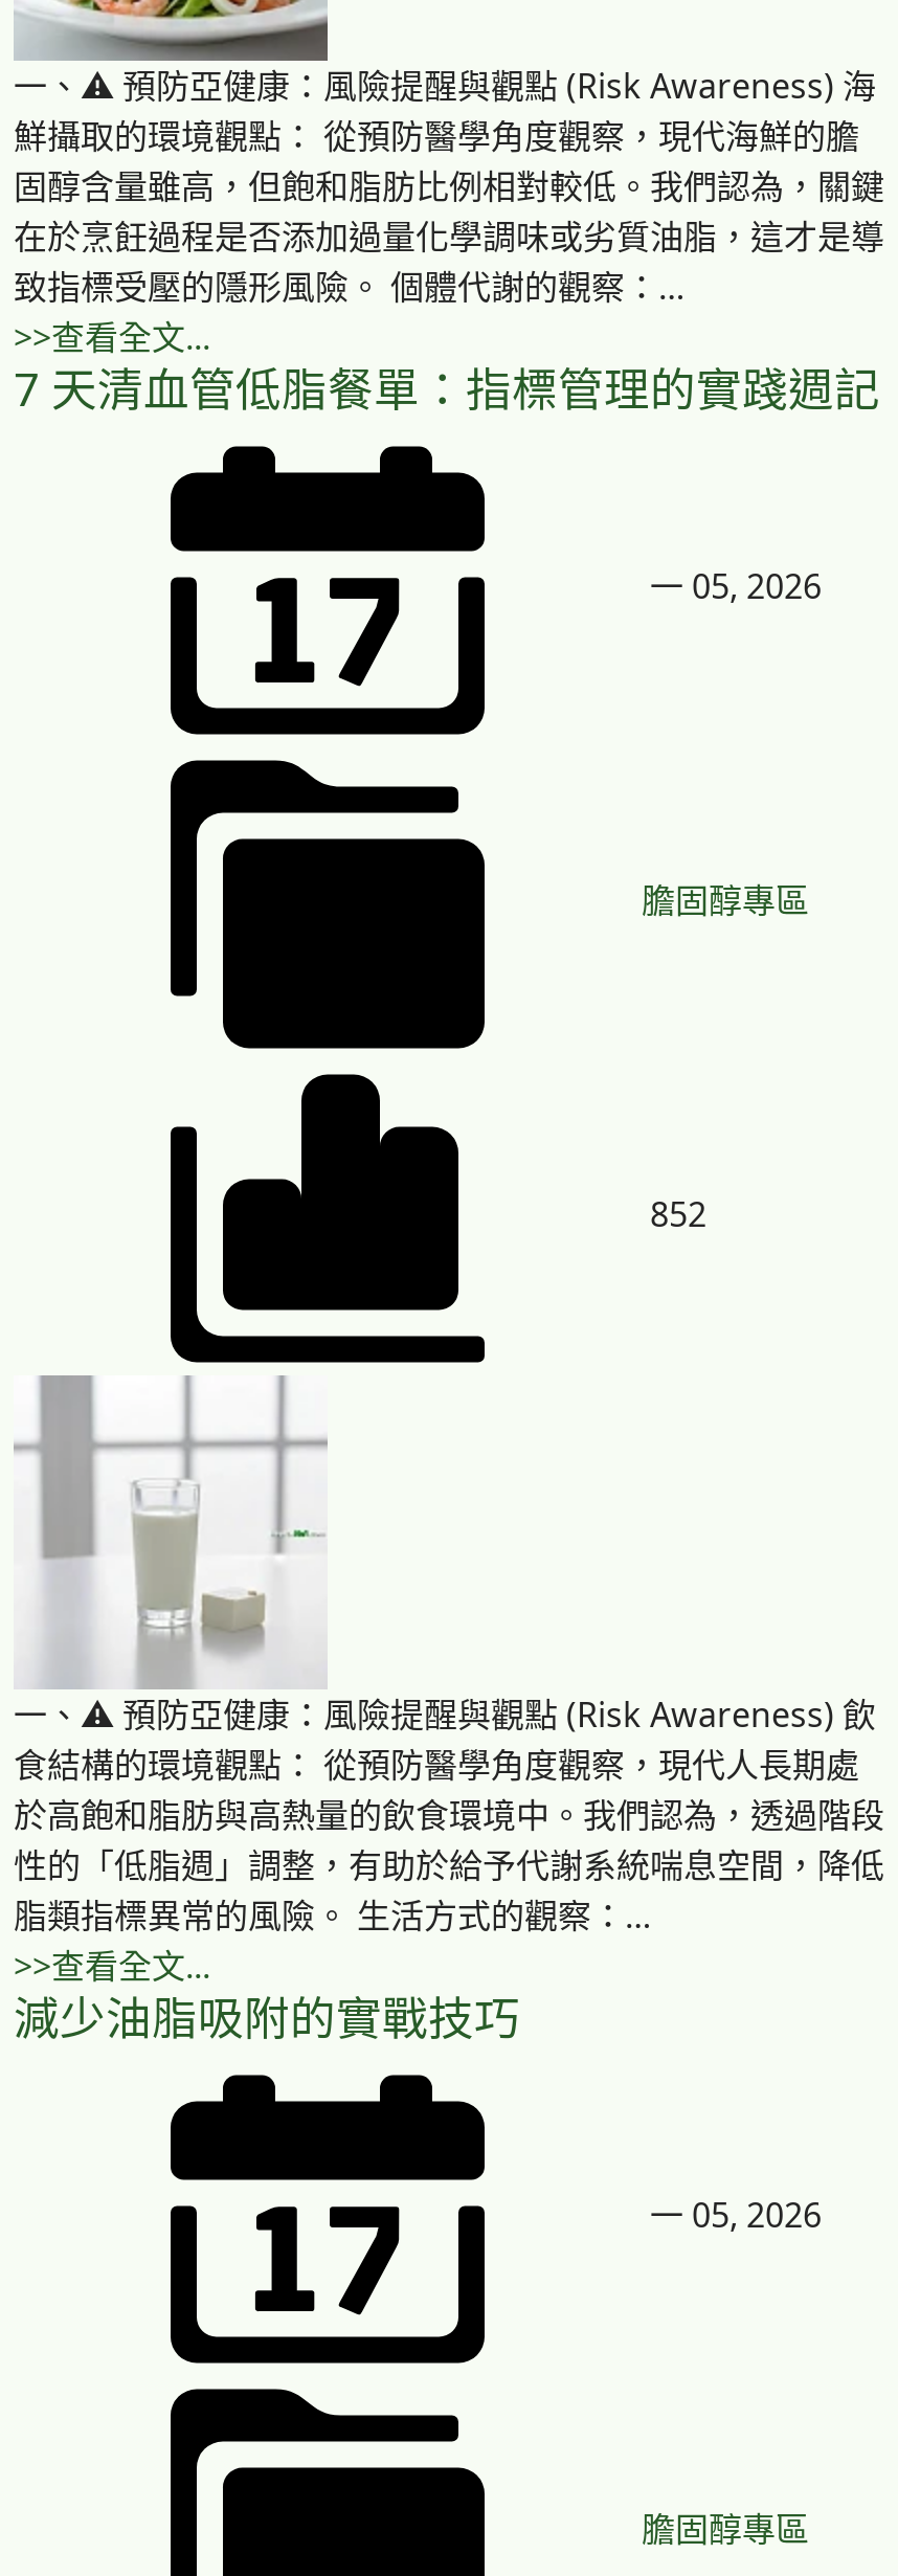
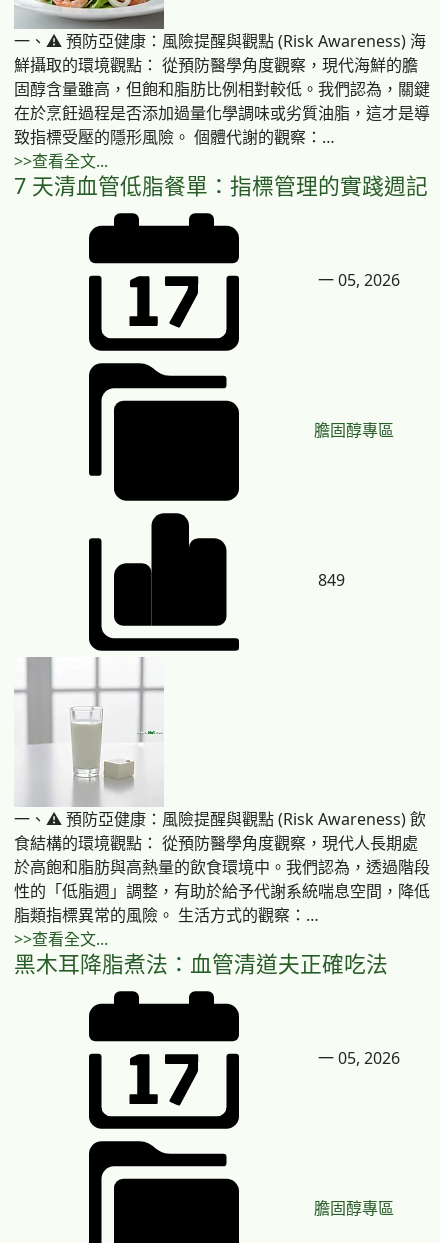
- 852
+ 849

- 減少油脂吸附的實戰技巧
+ 黑木耳降脂煮法：血管清道夫正確吃法
